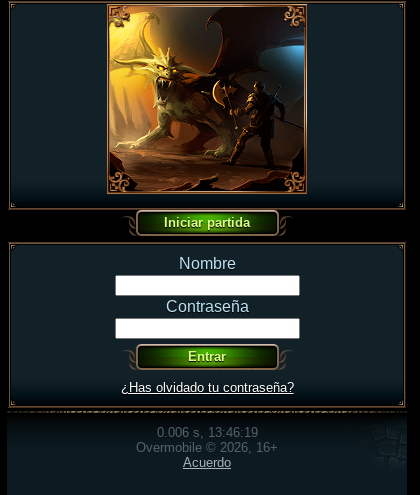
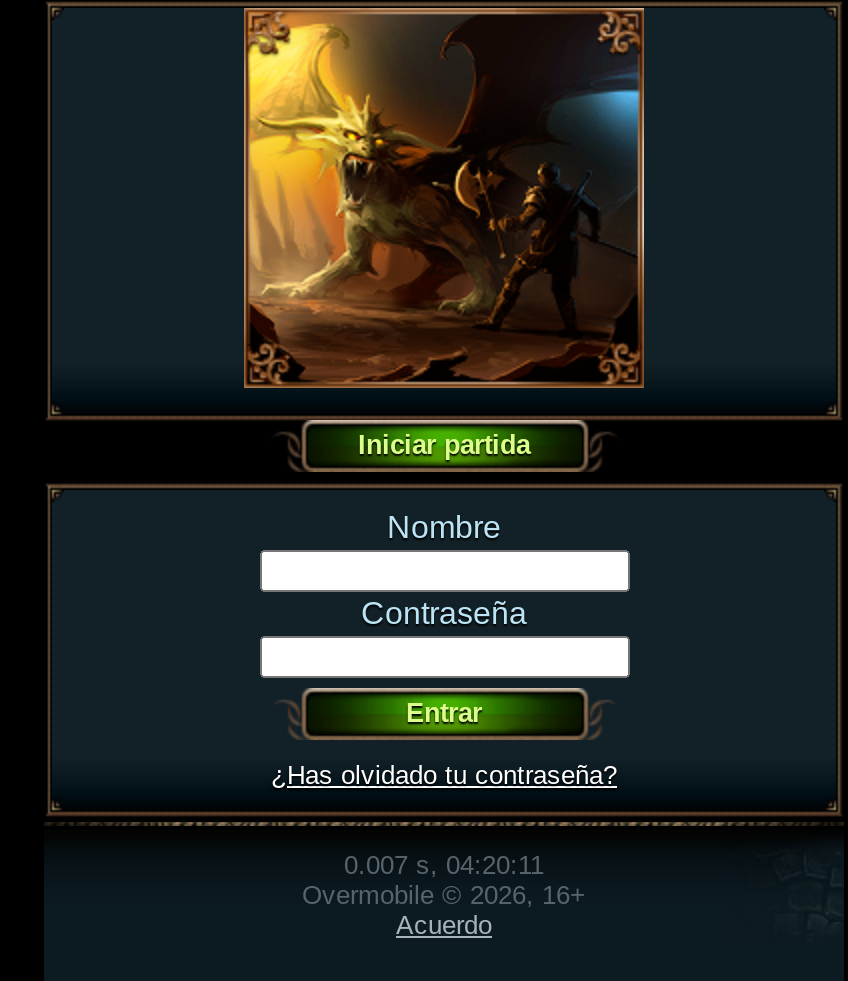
- 0.006 s, 13:46:19
+ 0.007 s, 04:20:11
